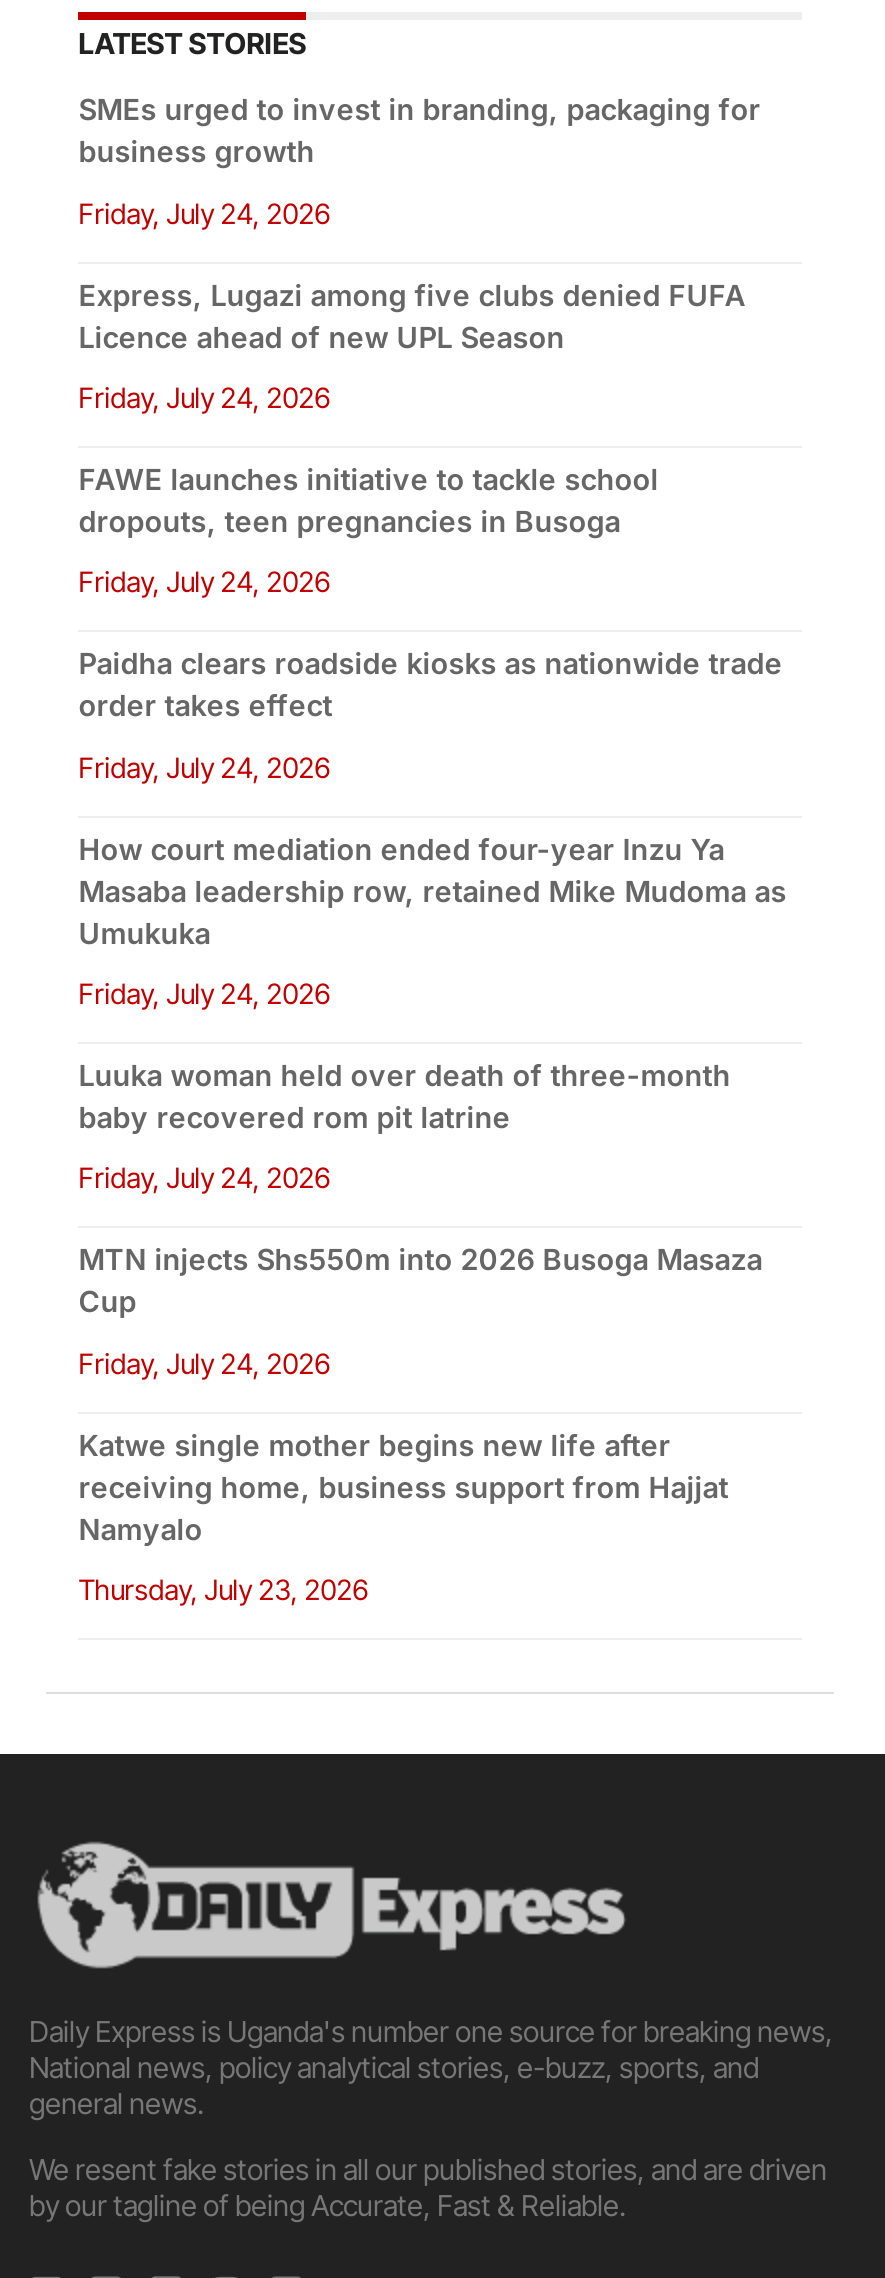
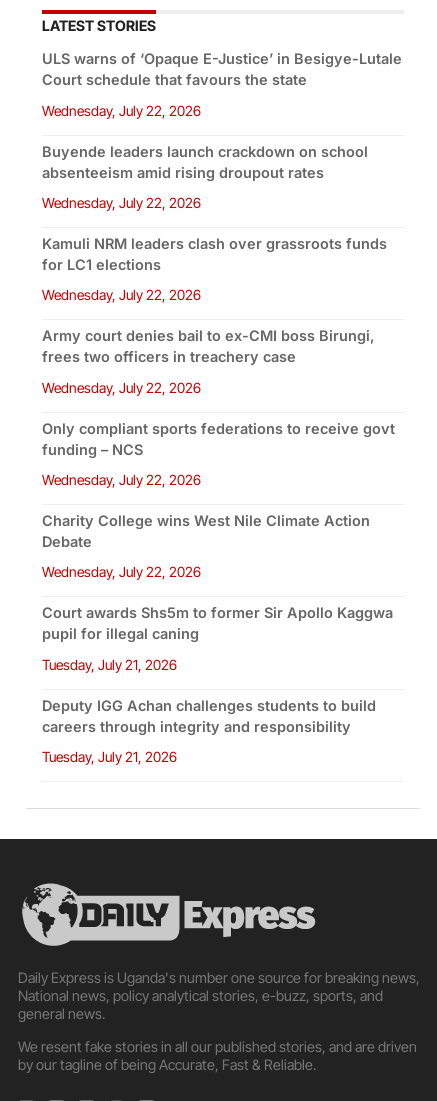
- SMEs urged to invest in branding, packaging for
- business growth
+ ULS warns of ‘Opaque E-Justice’ in Besigye-Lutale
+ Court schedule that favours the state

- Friday, July 24, 2026
+ Wednesday, July 22, 2026

- Express, Lugazi among five clubs denied FUFA
- Licence ahead of new UPL Season
+ Buyende leaders launch crackdown on school
+ absenteeism amid rising droupout rates

- Friday, July 24, 2026
+ Wednesday, July 22, 2026

- FAWE launches initiative to tackle school
- dropouts, teen pregnancies in Busoga
+ Kamuli NRM leaders clash over grassroots funds
+ for LC1 elections

- Friday, July 24, 2026
+ Wednesday, July 22, 2026

- Paidha clears roadside kiosks as nationwide trade
- order takes effect
+ Army court denies bail to ex-CMI boss Birungi,
+ frees two officers in treachery case

- Friday, July 24, 2026
+ Wednesday, July 22, 2026

- How court mediation ended four-year Inzu Ya
- Masaba leadership row, retained Mike Mudoma as
- Umukuka
+ Only compliant sports federations to receive govt
+ funding – NCS

- Friday, July 24, 2026
+ Wednesday, July 22, 2026

- Luuka woman held over death of three-month
- baby recovered rom pit latrine
+ Charity College wins West Nile Climate Action
+ Debate

- Friday, July 24, 2026
+ Wednesday, July 22, 2026

- MTN injects Shs550m into 2026 Busoga Masaza
- Cup
+ Court awards Shs5m to former Sir Apollo Kaggwa
+ pupil for illegal caning

- Friday, July 24, 2026
+ Tuesday, July 21, 2026

- Katwe single mother begins new life after
- receiving home, business support from Hajjat
- Namyalo
+ Deputy IGG Achan challenges students to build
+ careers through integrity and responsibility

- Thursday, July 23, 2026
+ Tuesday, July 21, 2026
